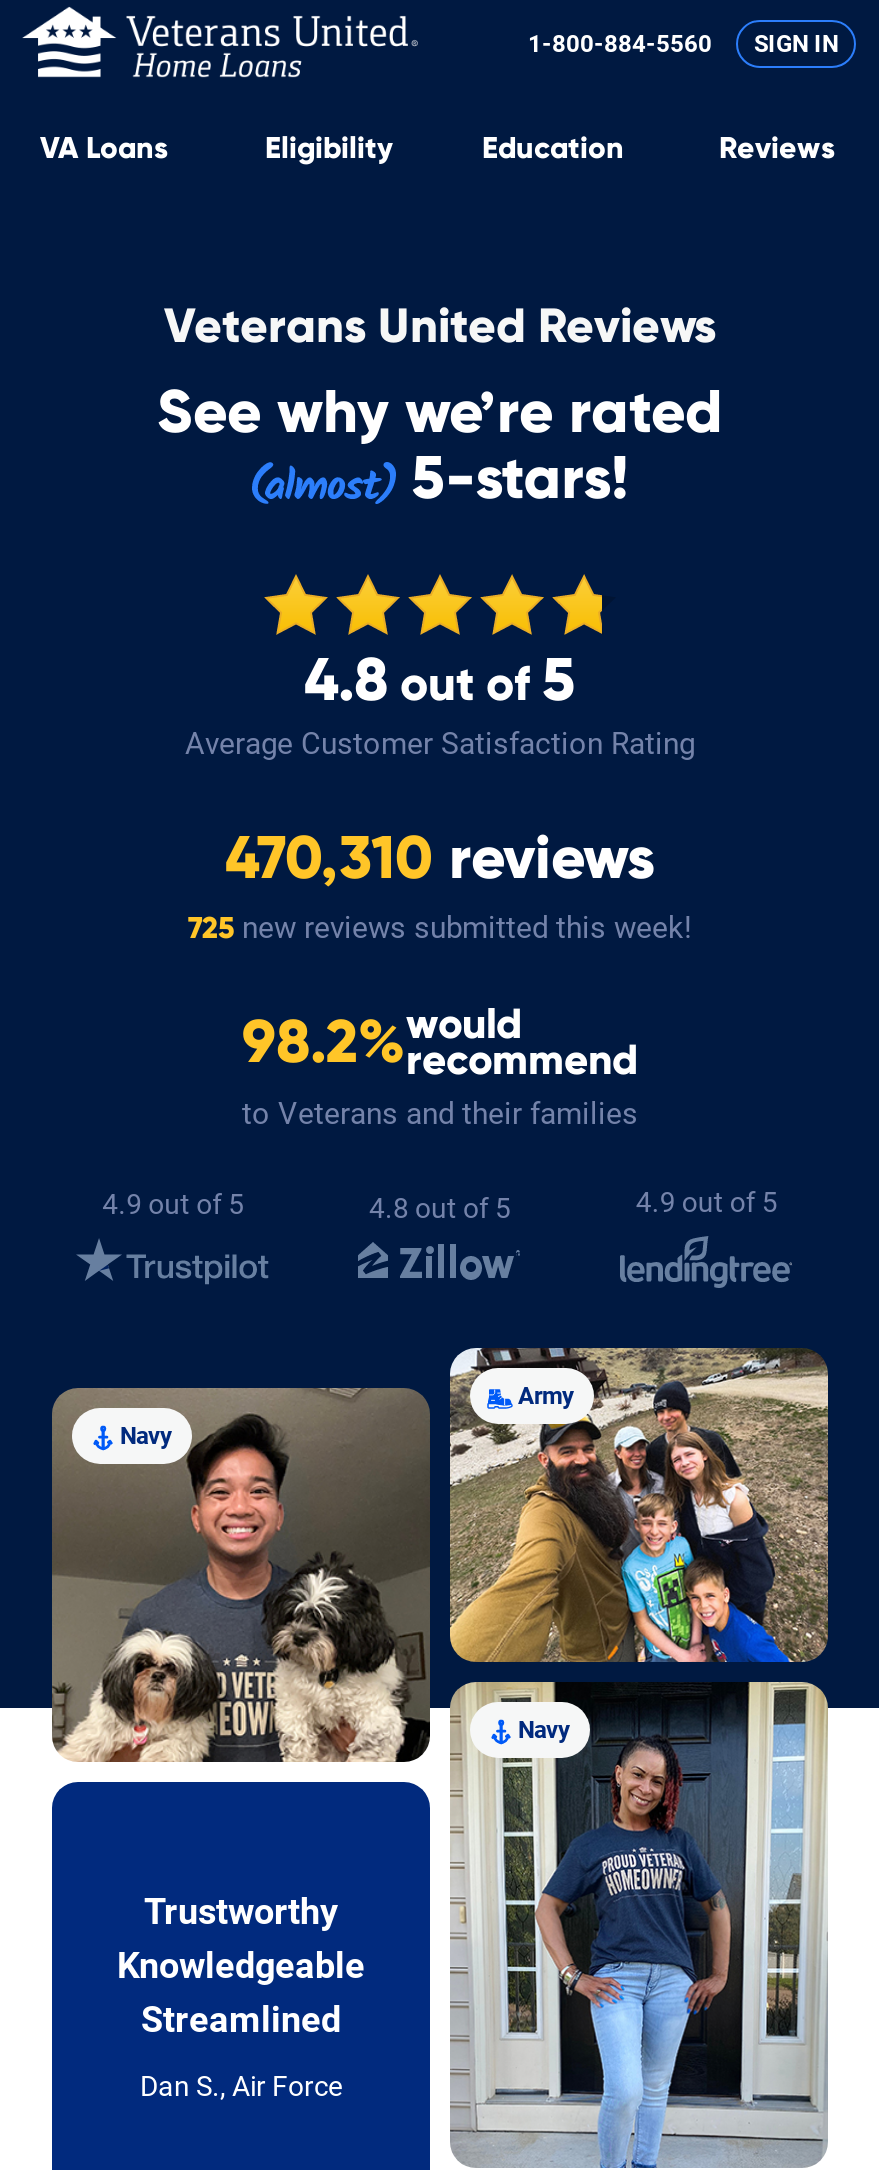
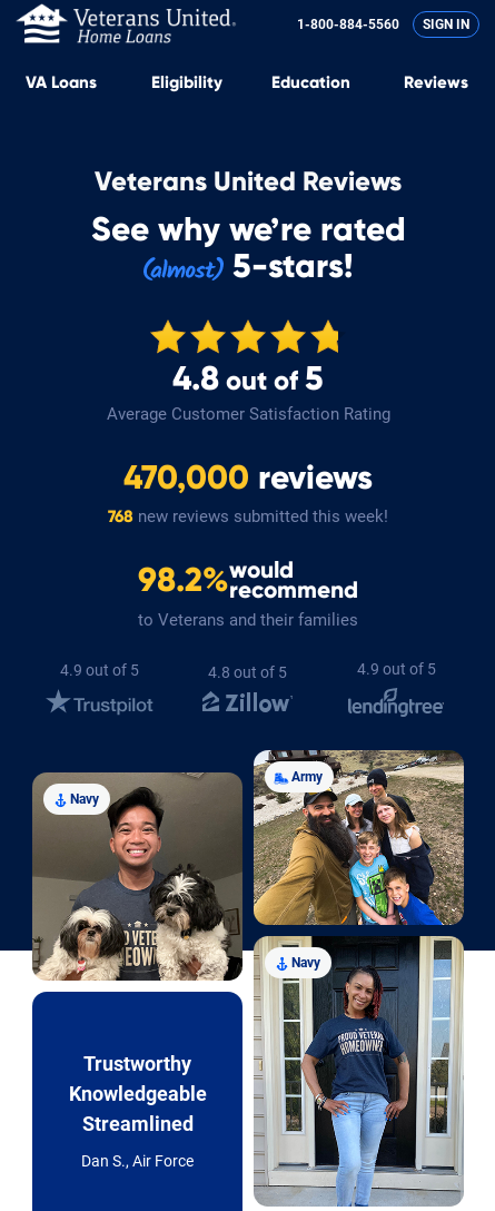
- 470,310 reviews
+ 470,000 reviews

- 725 new reviews submitted this week!
+ 768 new reviews submitted this week!
